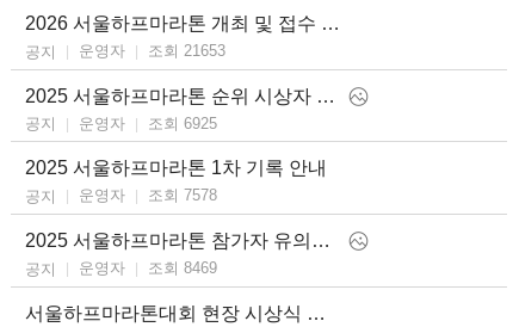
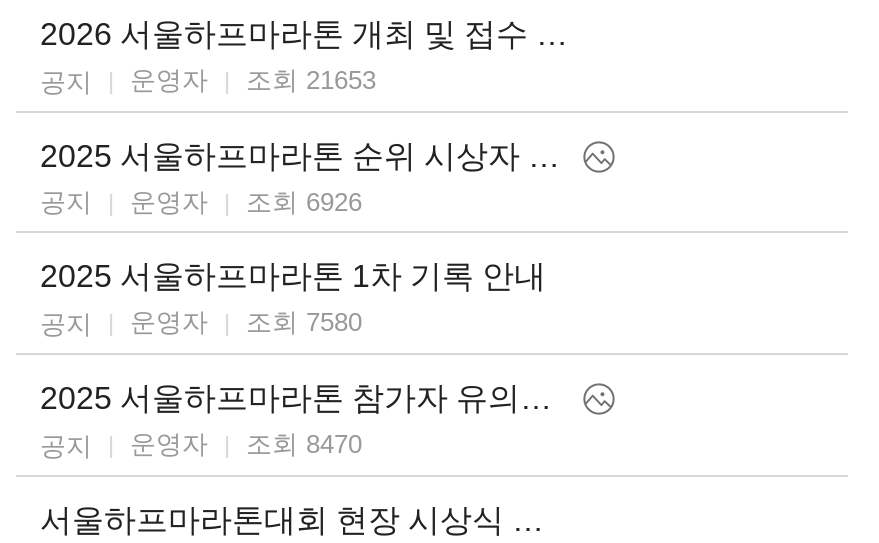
- 공지 운영자 조회 6925
+ 공지 운영자 조회 6926

- 공지 운영자 조회 7578
+ 공지 운영자 조회 7580

- 공지 운영자 조회 8469
+ 공지 운영자 조회 8470
